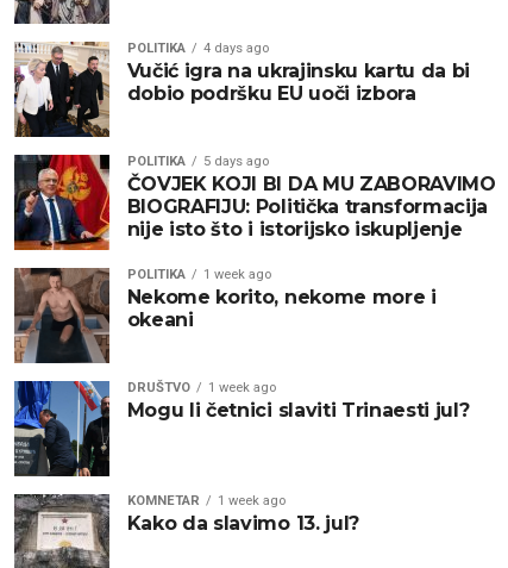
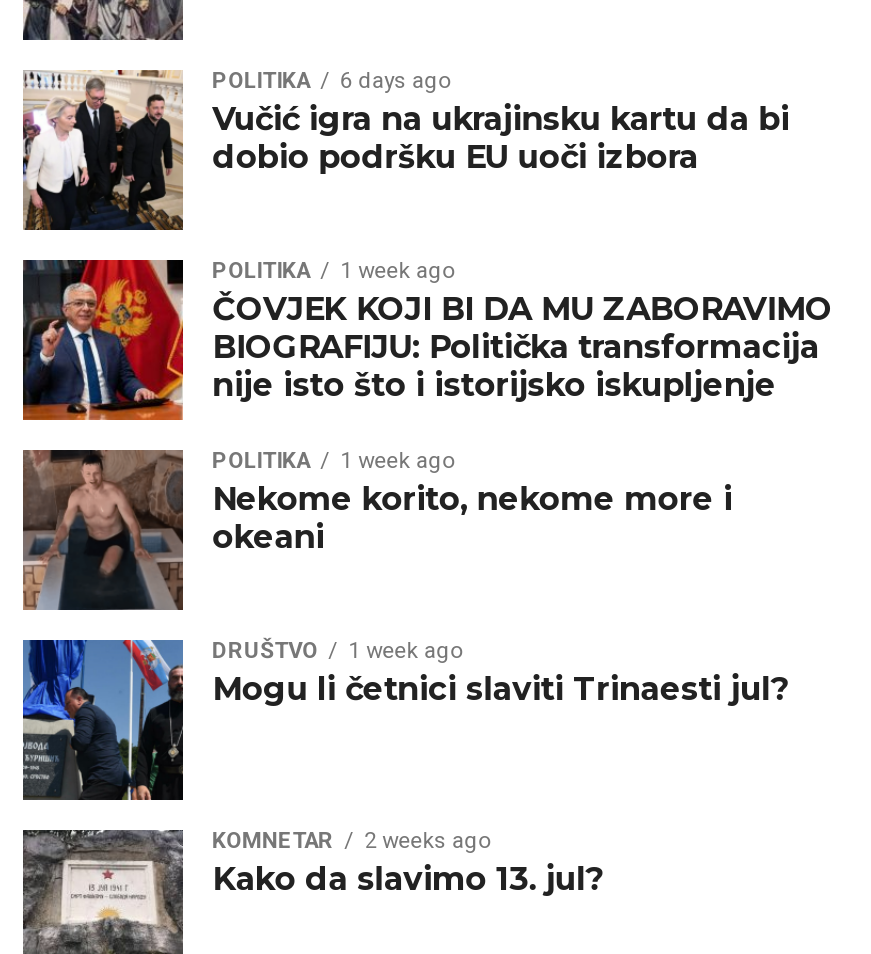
- POLITIKA 4 days ago
+ POLITIKA 6 days ago

- POLITIKA 5 days ago
+ POLITIKA 1 week ago

- KOMNETAR 1 week ago
+ KOMNETAR 2 weeks ago
